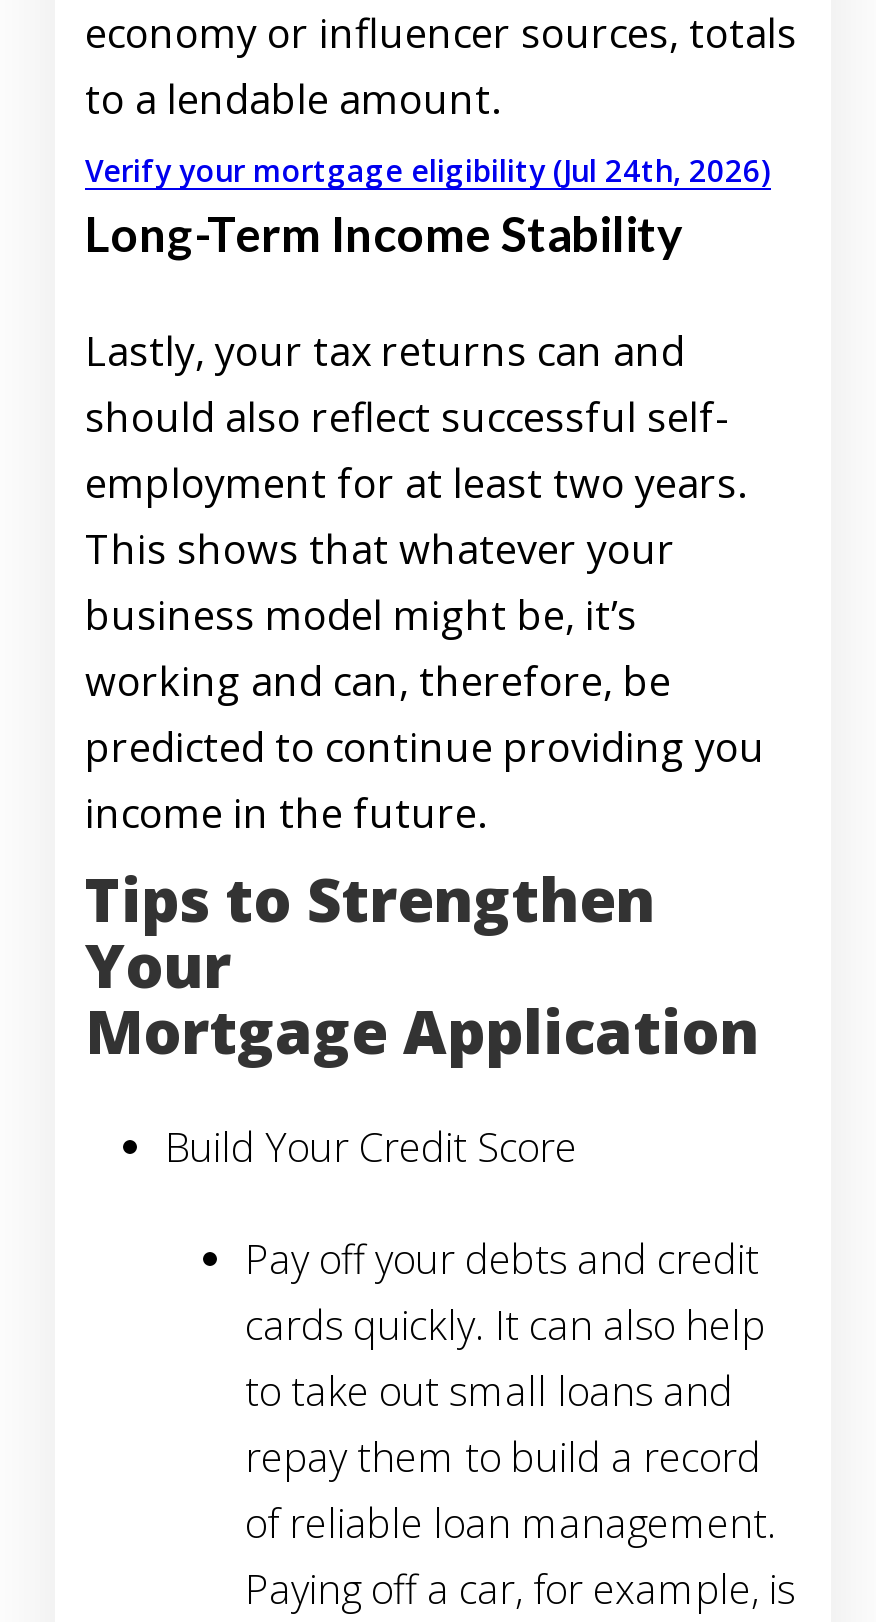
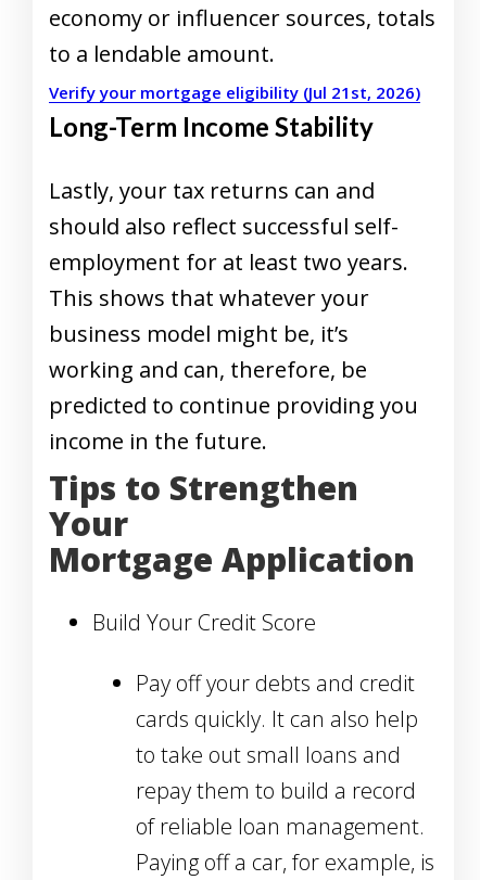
- Verify your mortgage eligibility (Jul 24th, 2026)
+ Verify your mortgage eligibility (Jul 21st, 2026)
